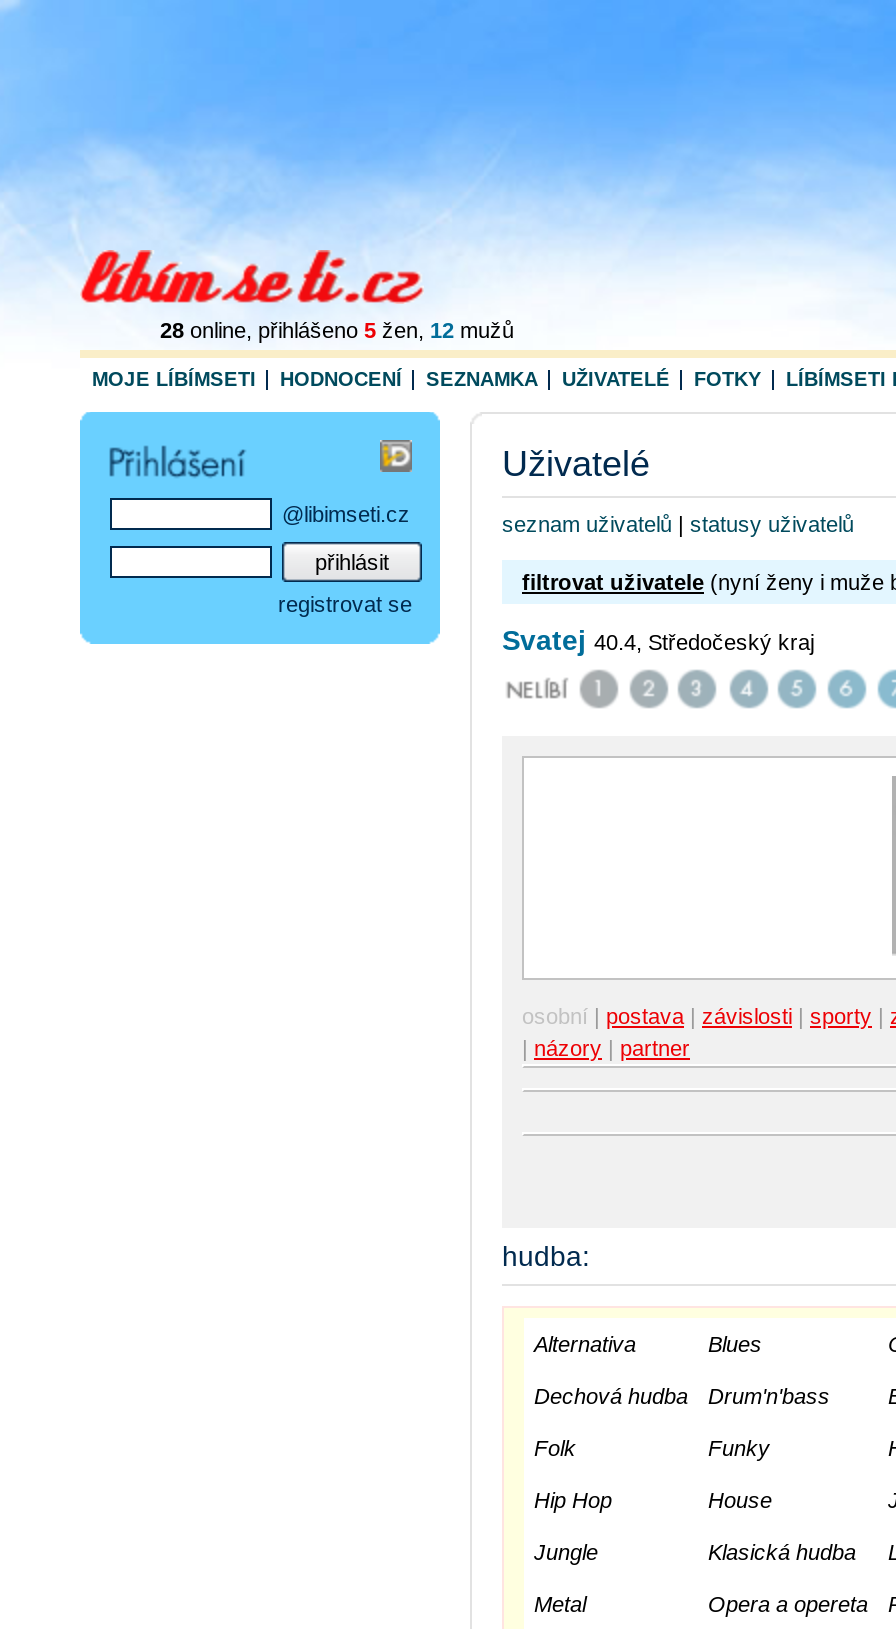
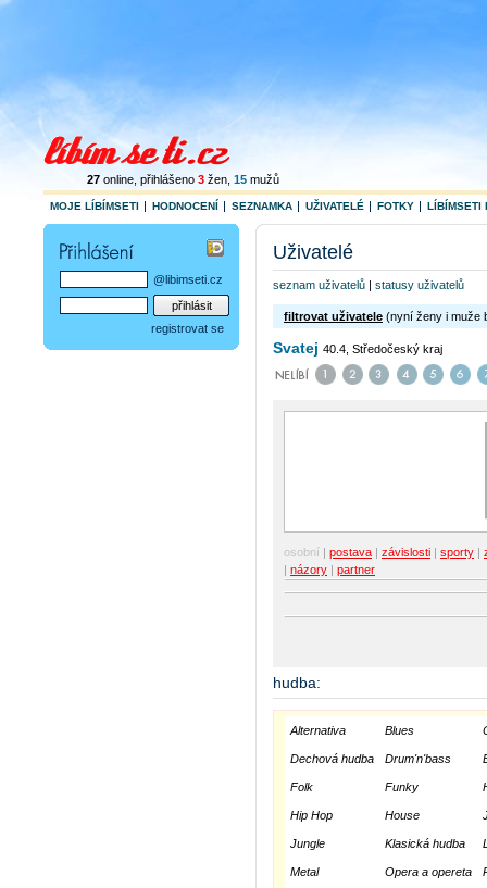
- 28 online, přihlášeno 5 žen, 12 mužů
+ 27 online, přihlášeno 3 žen, 15 mužů
